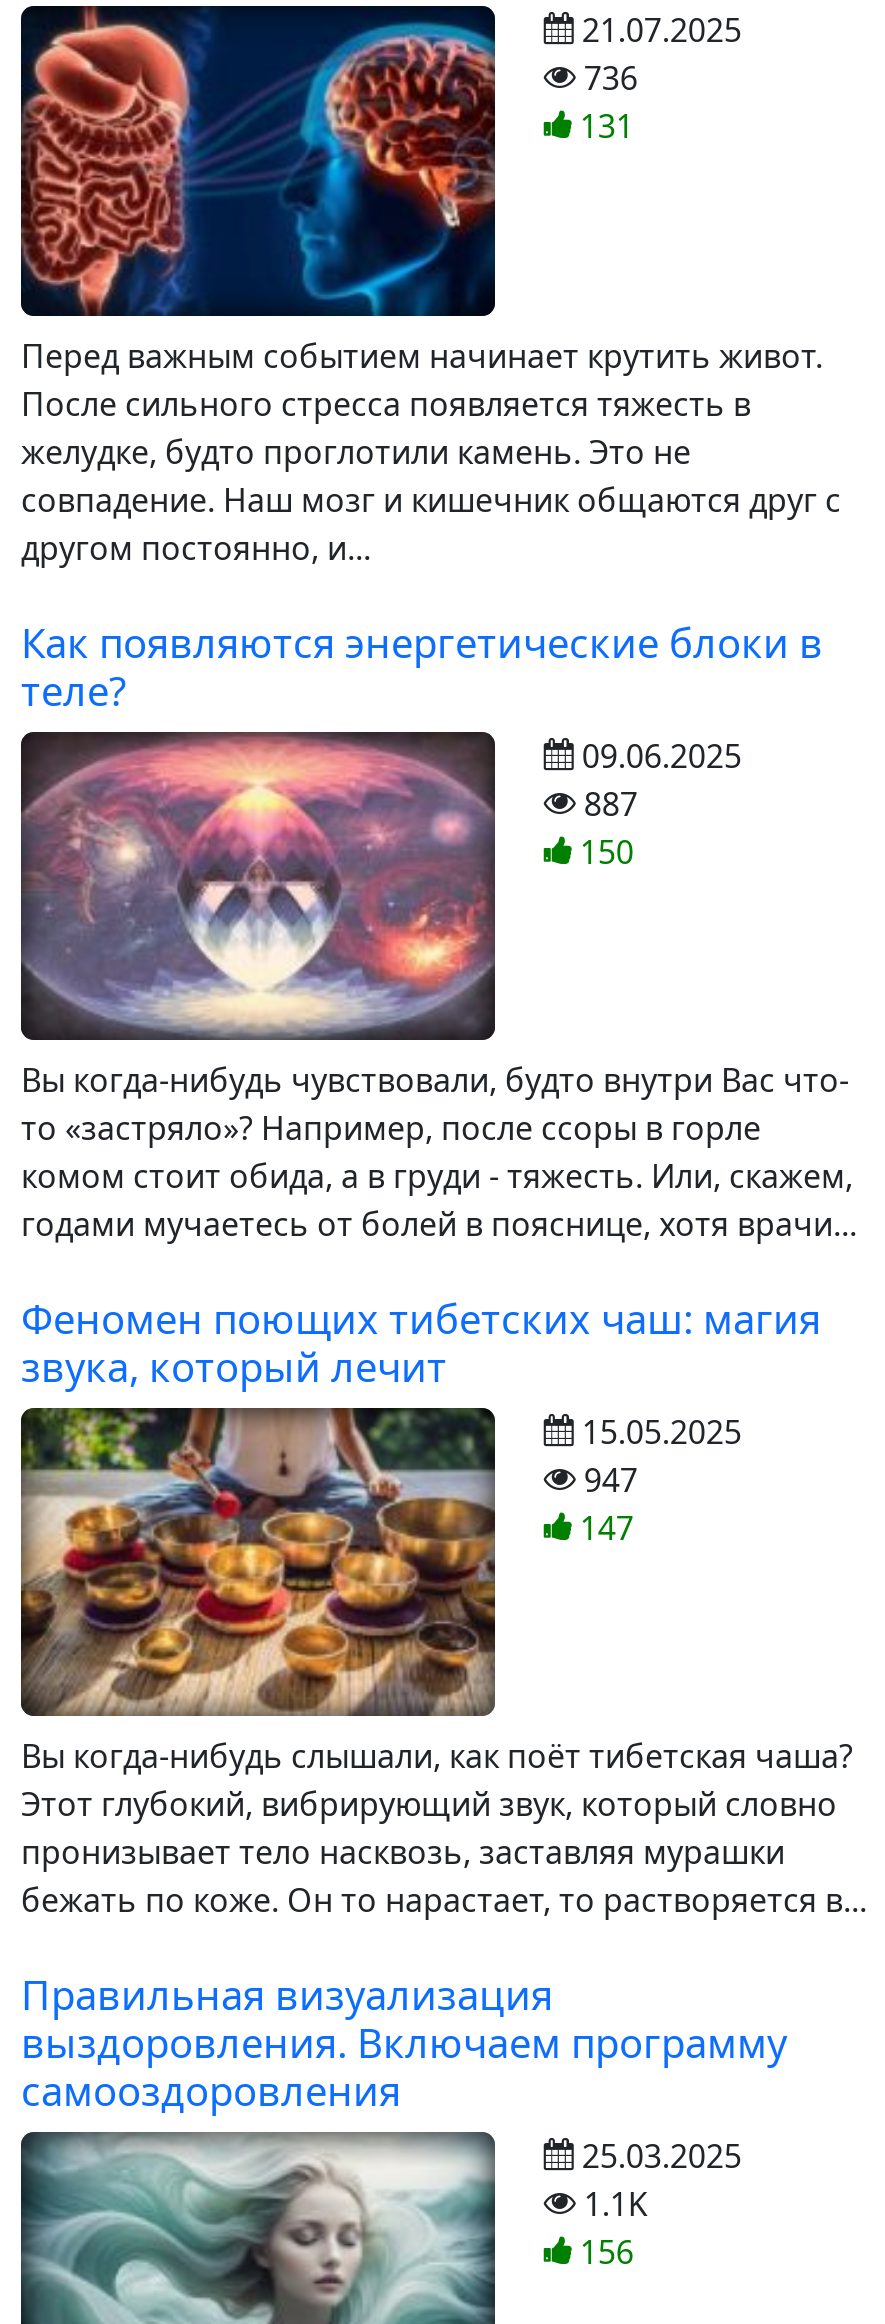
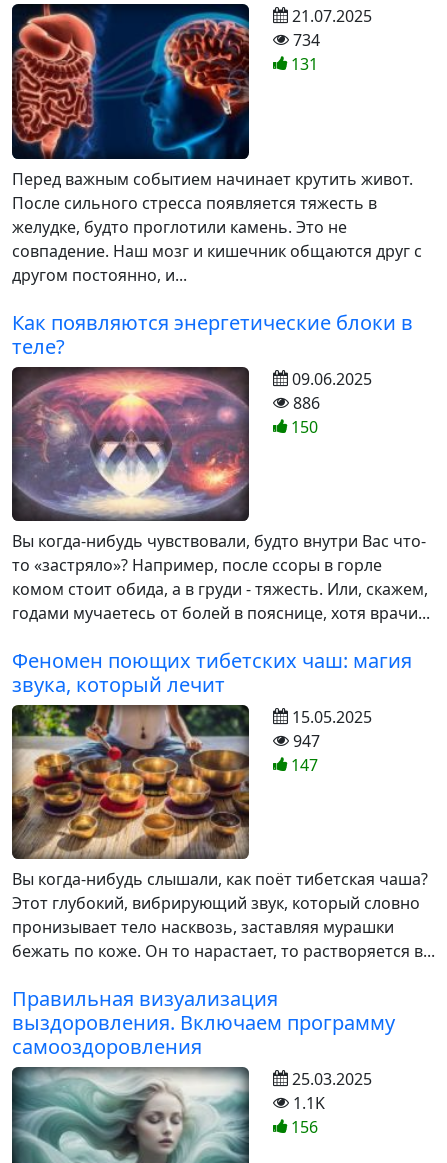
- 736
+ 734

- 887
+ 886
